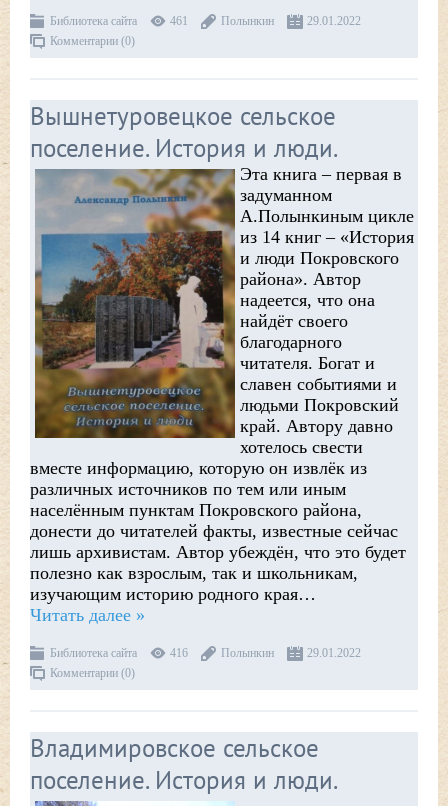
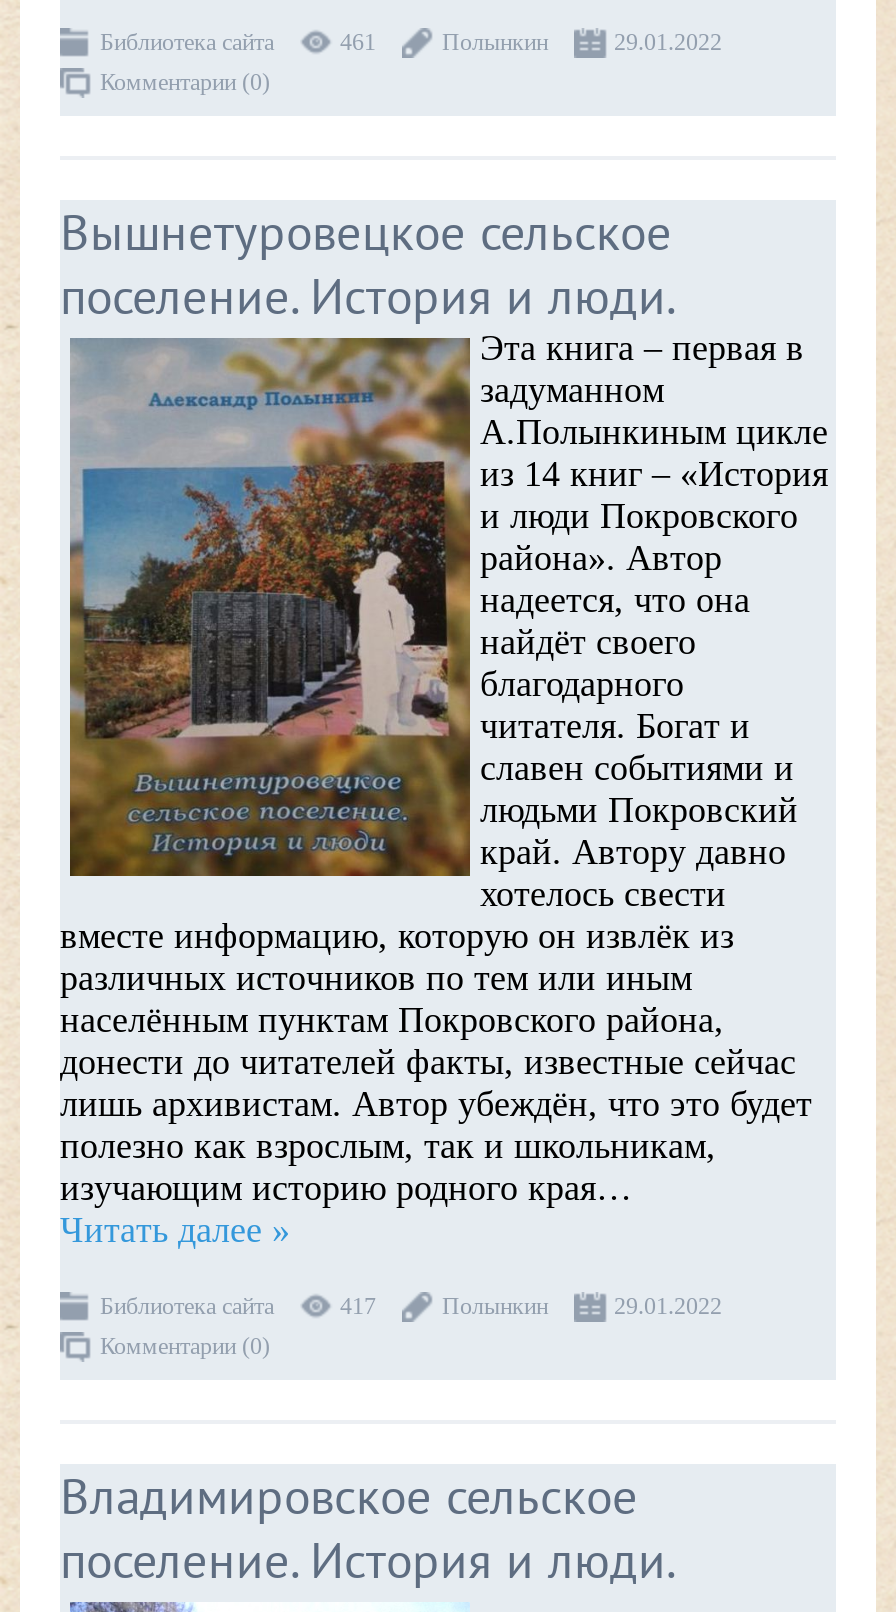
- 416
+ 417
